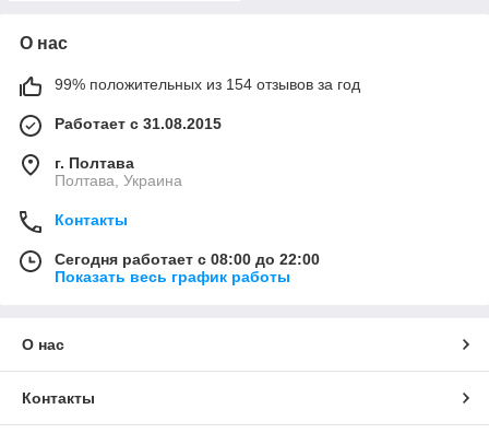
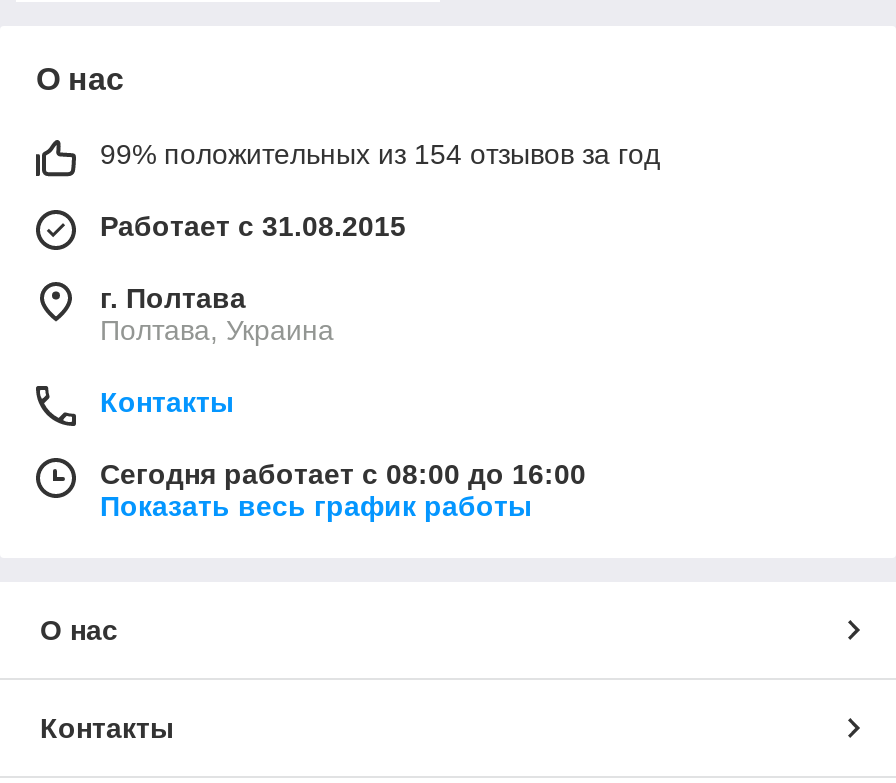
- Сегодня работает с 08:00 до 22:00
+ Сегодня работает с 08:00 до 16:00
